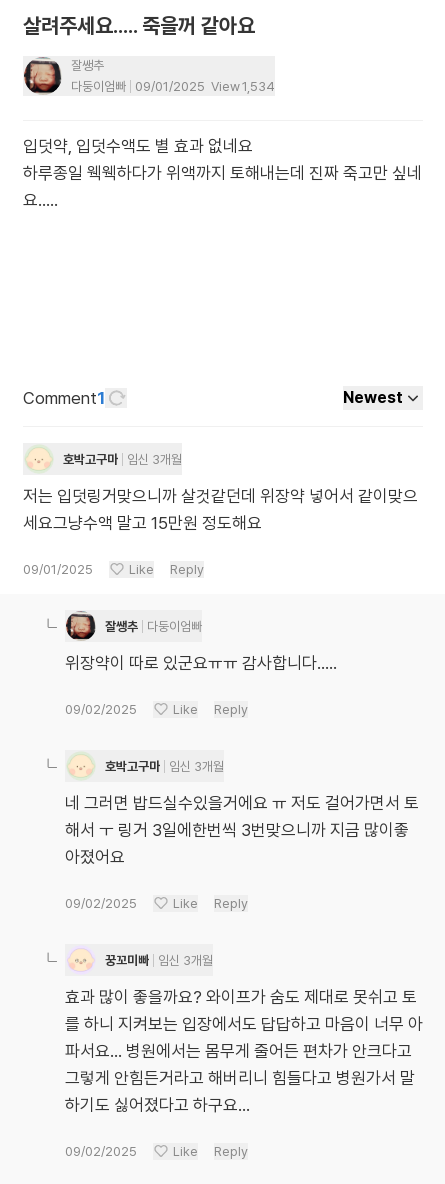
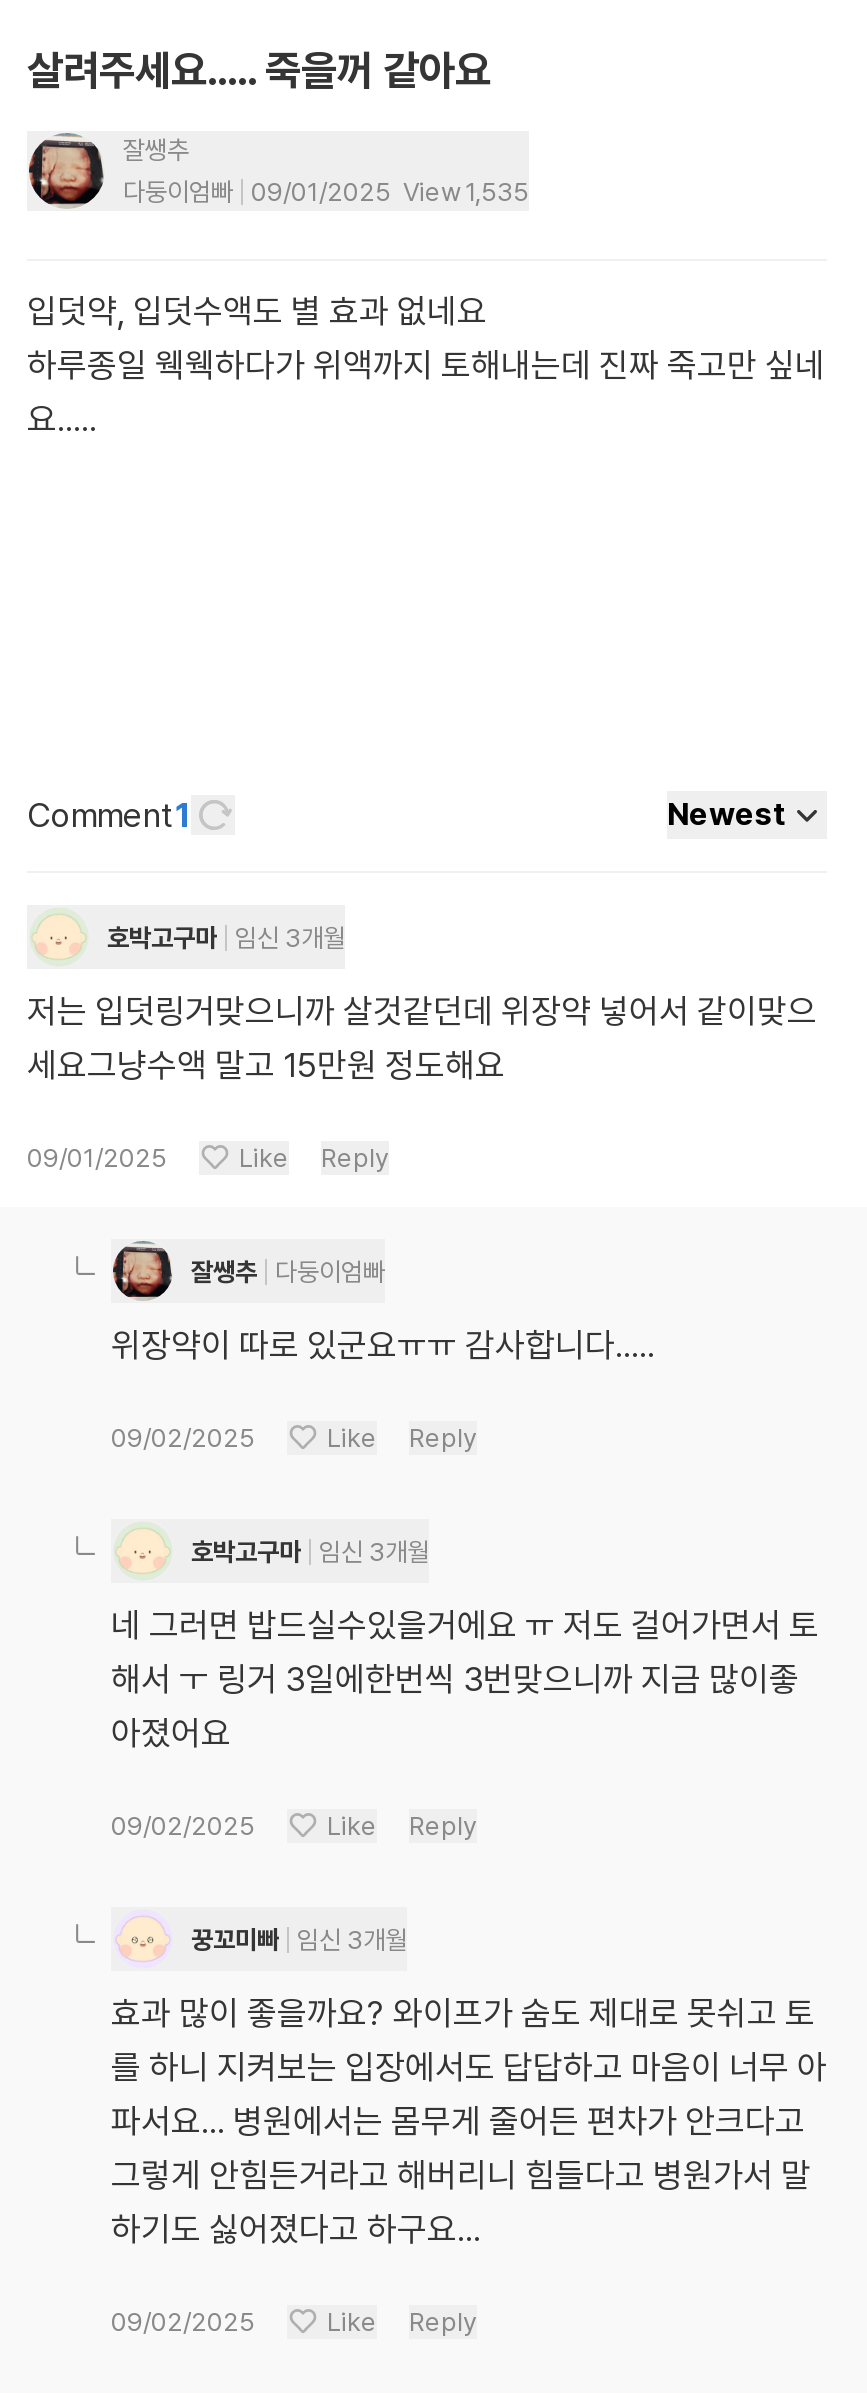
- 다둥이엄빠 09/01/2025 View 1,534
+ 다둥이엄빠 09/01/2025 View 1,535
